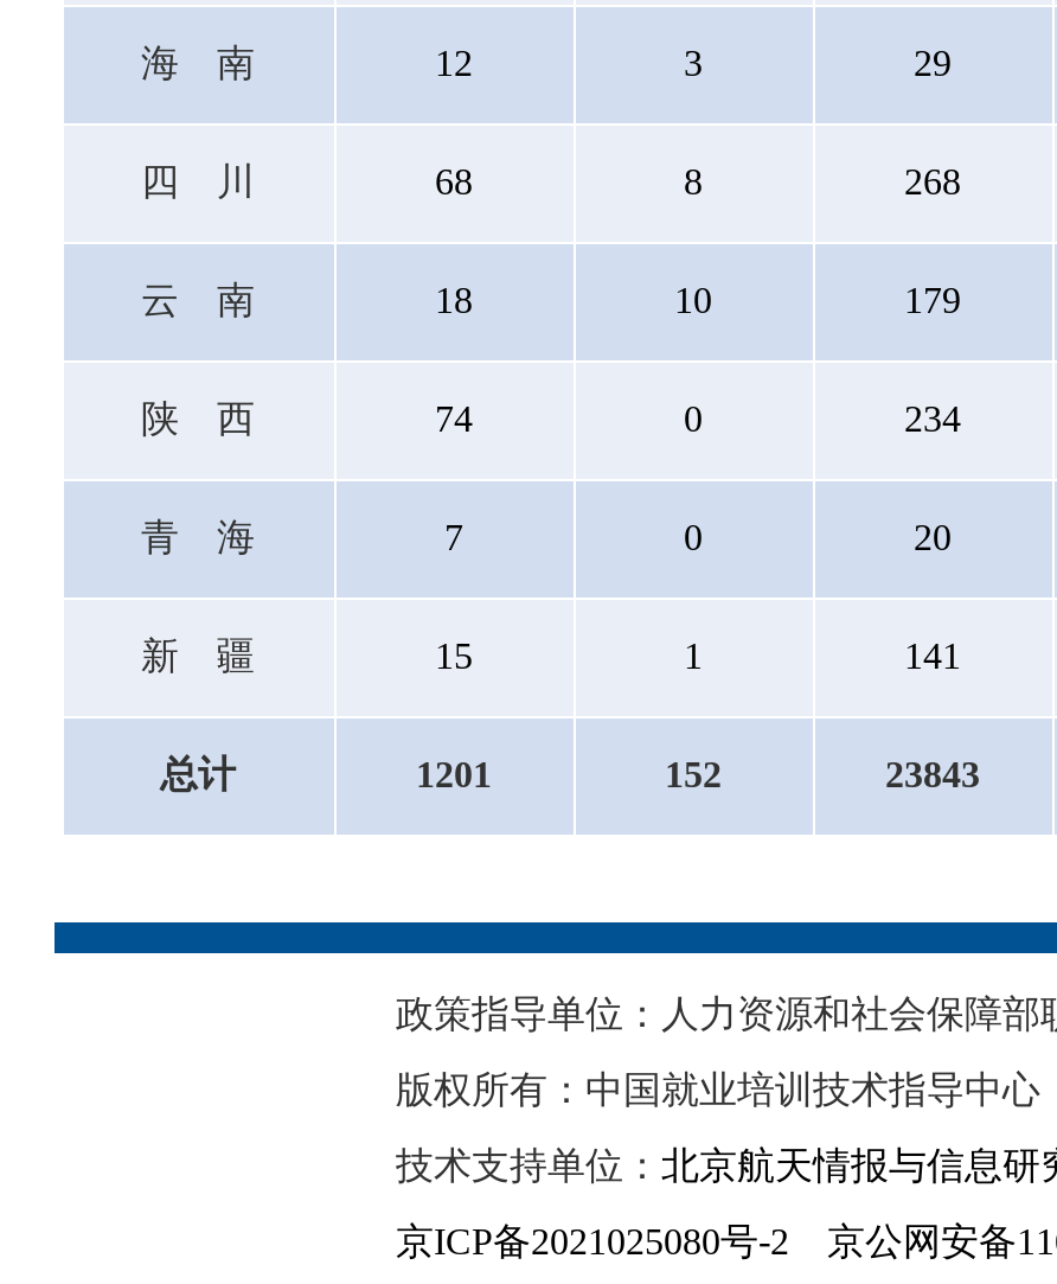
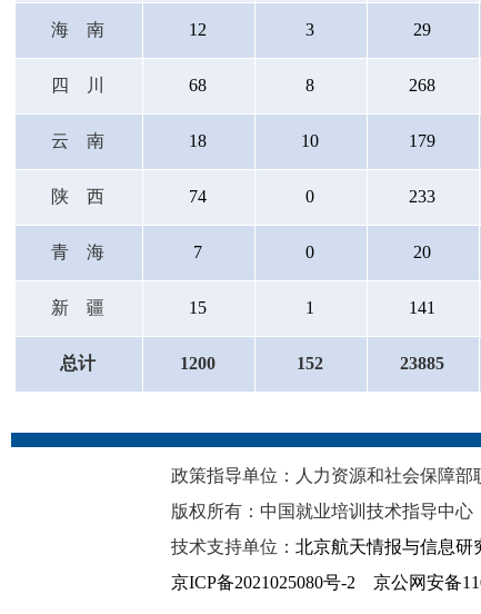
- 234
+ 233

- 1201
+ 1200

- 23843
+ 23885
